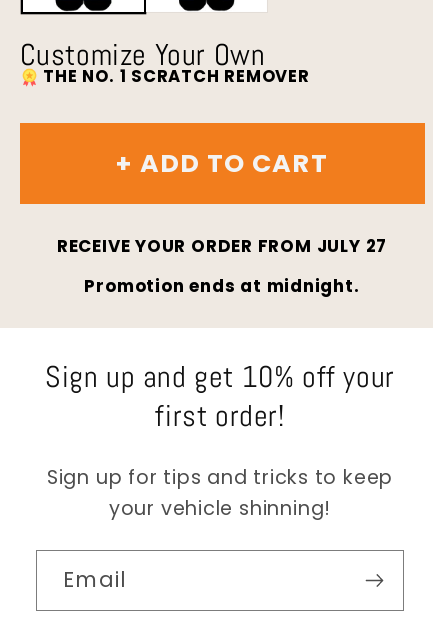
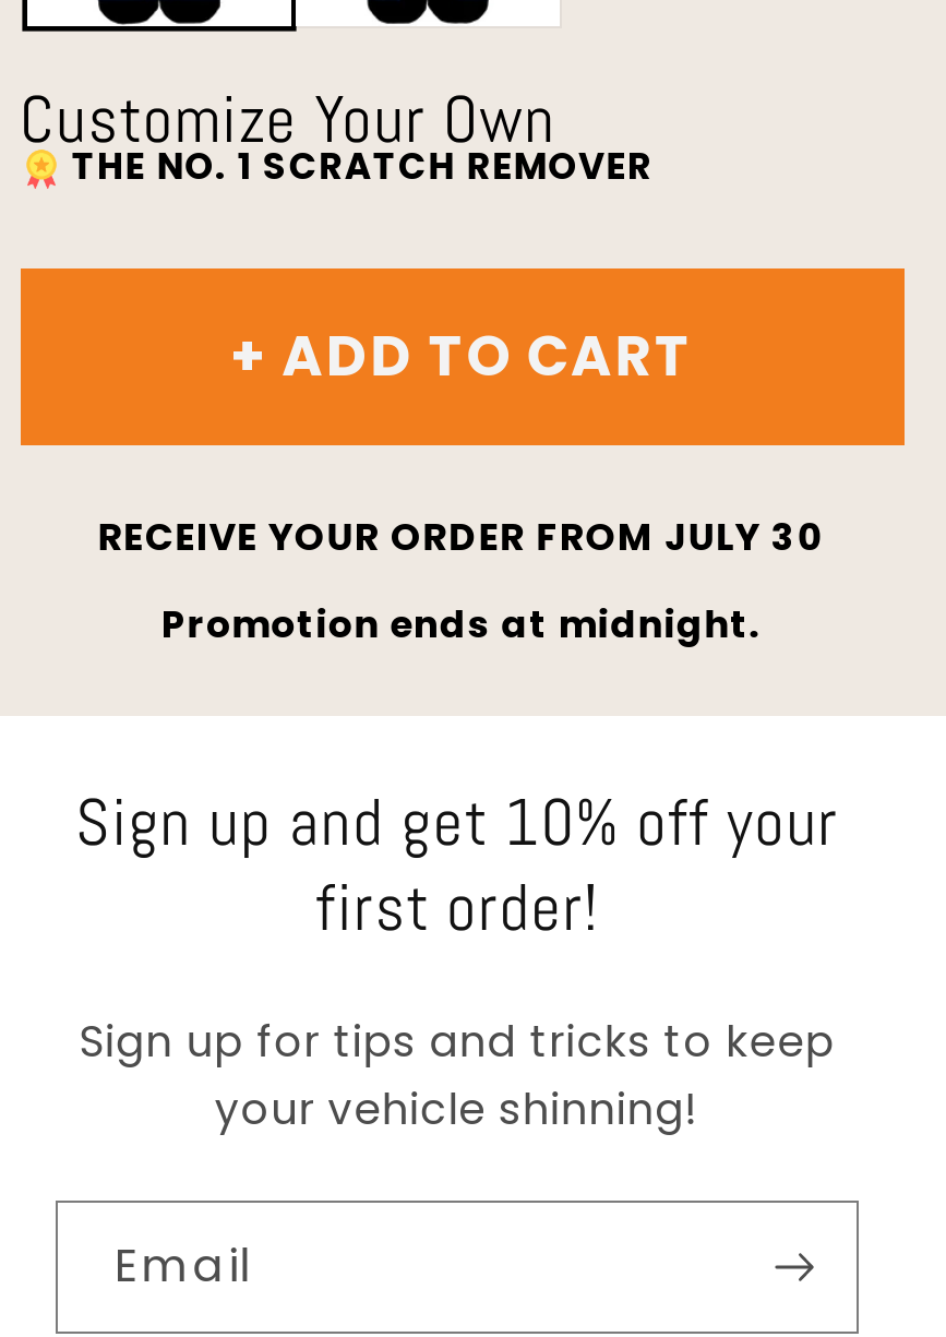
- RECEIVE YOUR ORDER FROM JULY 27
+ RECEIVE YOUR ORDER FROM JULY 30
